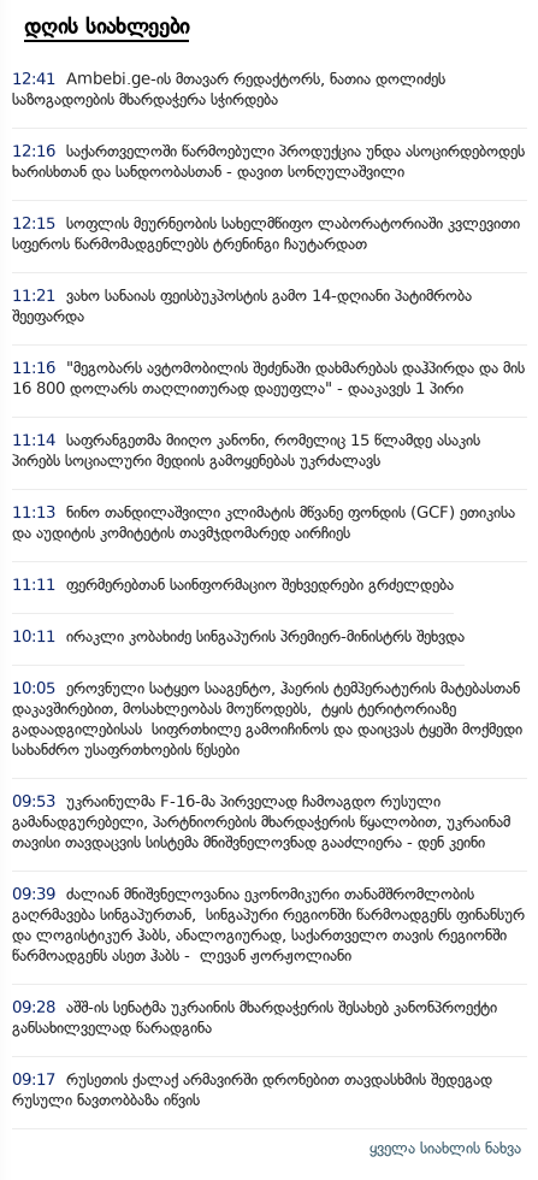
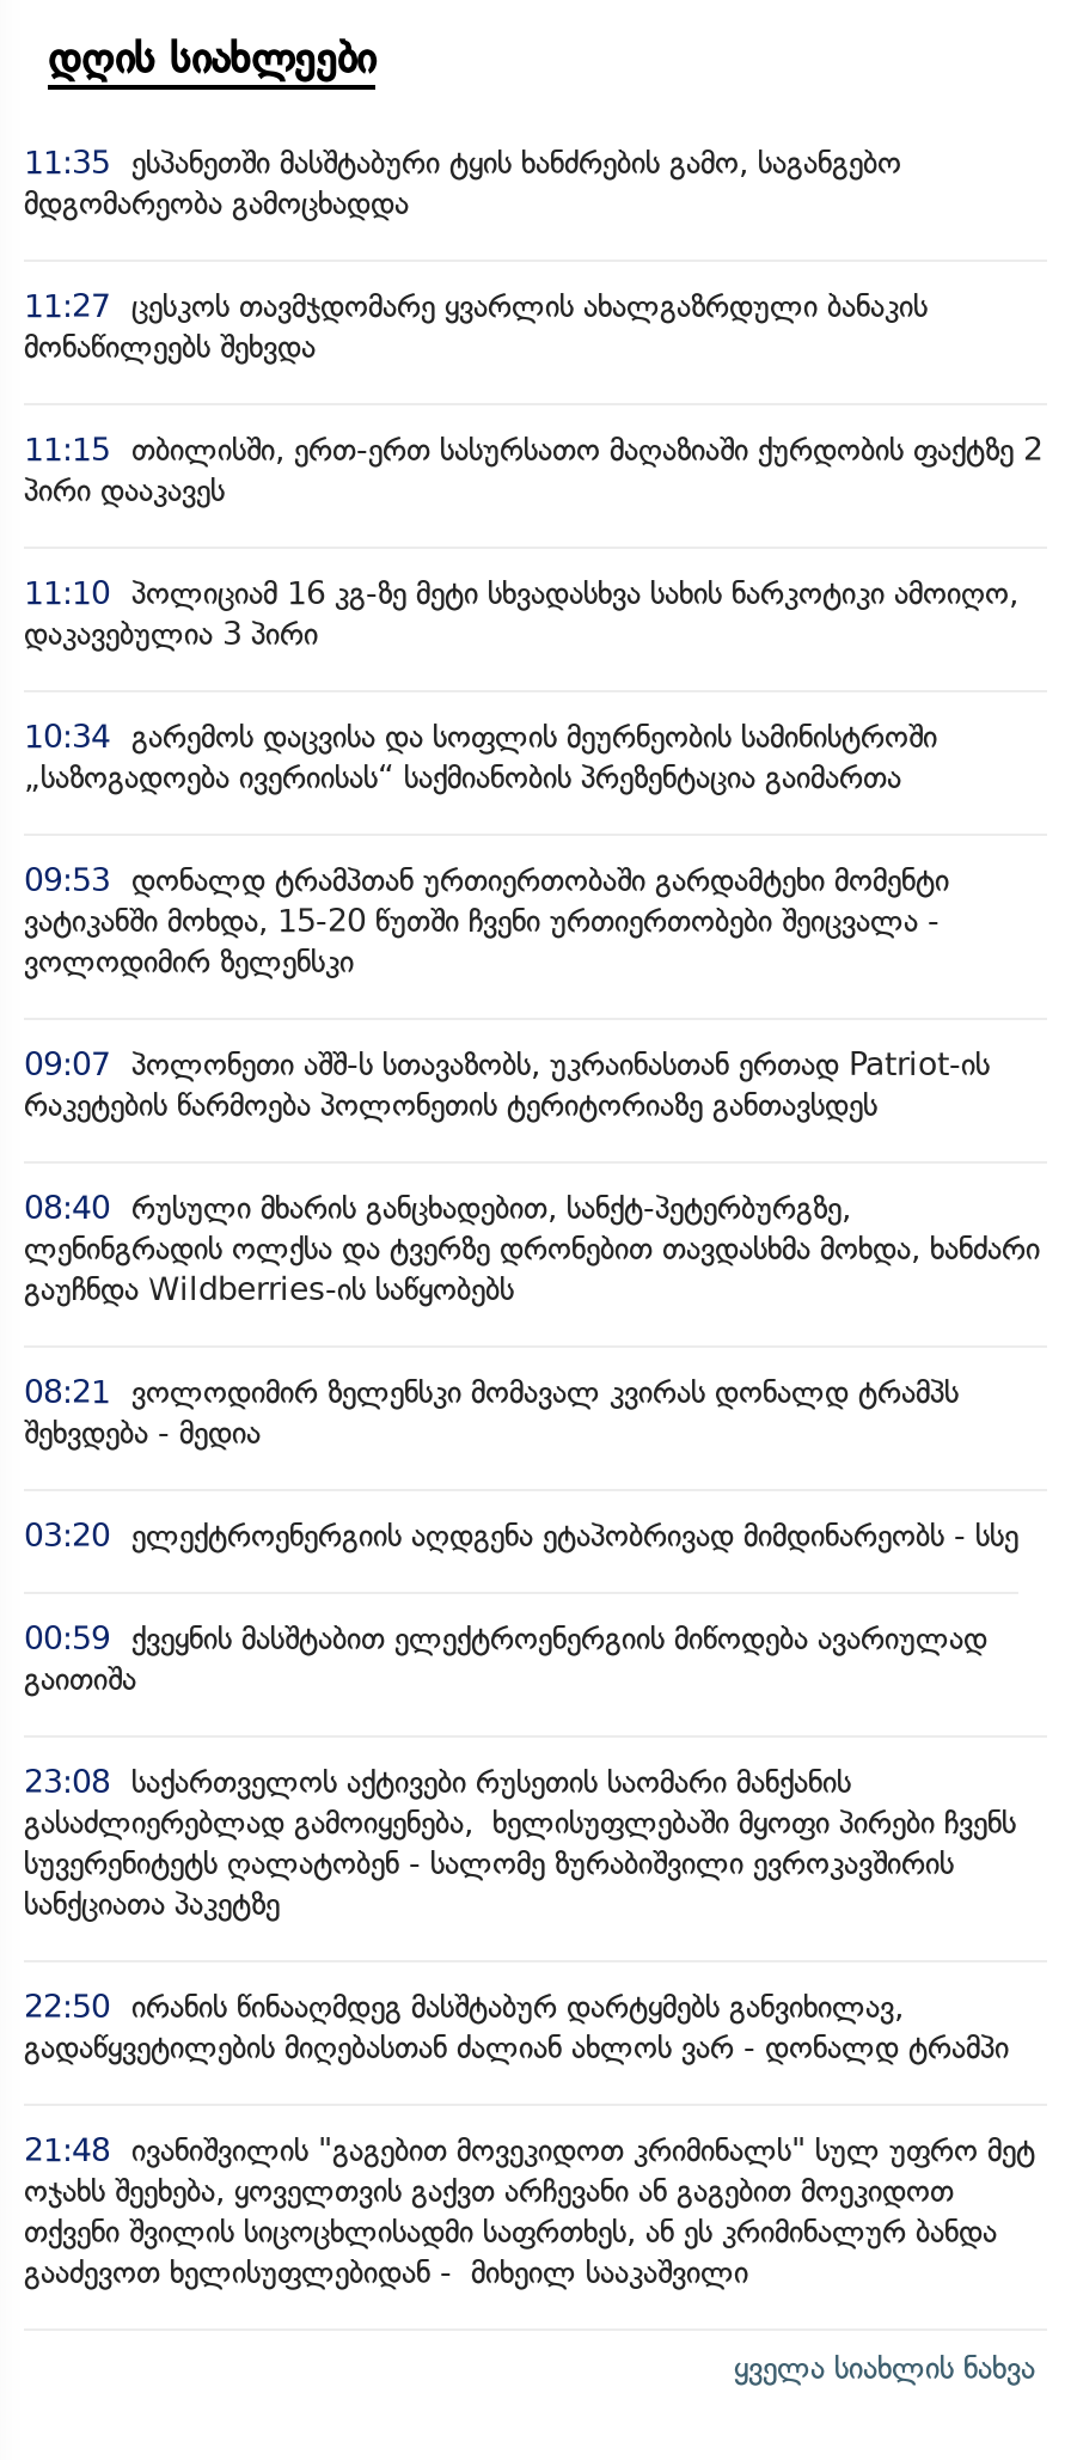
- 12:41 Ambebi.ge-ის მთავარ რედაქტორს, ნათია დოლიძეს
- საზოგადოების მხარდაჭერა სჭირდება
+ 11:35 ესპანეთში მასშტაბური ტყის ხანძრების გამო, საგანგებო
+ მდგომარეობა გამოცხადდა

- 12:16 საქართველოში წარმოებული პროდუქცია უნდა ასოცირდებოდეს
- ხარისხთან და სანდოობასთან - დავით სონღულაშვილი
+ 11:27 ცესკოს თავმჯდომარე ყვარლის ახალგაზრდული ბანაკის
+ მონაწილეებს შეხვდა

- 12:15 სოფლის მეურნეობის სახელმწიფო ლაბორატორიაში კვლევითი
- სფეროს წარმომადგენლებს ტრენინგი ჩაუტარდათ
+ 11:15 თბილისში, ერთ-ერთ სასურსათო მაღაზიაში ქურდობის ფაქტზე 2
+ პირი დააკავეს

- 11:21 ვახო სანაიას ფეისბუკპოსტის გამო 14-დღიანი პატიმრობა
- შეეფარდა
+ 11:10 პოლიციამ 16 კგ-ზე მეტი სხვადასხვა სახის ნარკოტიკი ამოიღო,
+ დაკავებულია 3 პირი

- 11:16 "მეგობარს ავტომობილის შეძენაში დახმარებას დაჰპირდა და მის
- 16 800 დოლარს თაღლითურად დაეუფლა" - დააკავეს 1 პირი
+ 10:34 გარემოს დაცვისა და სოფლის მეურნეობის სამინისტროში
+ „საზოგადოება ივერიისას“ საქმიანობის პრეზენტაცია გაიმართა

- 11:14 საფრანგეთმა მიიღო კანონი, რომელიც 15 წლამდე ასაკის
- პირებს სოციალური მედიის გამოყენებას უკრძალავს
+ 09:53 დონალდ ტრამპთან ურთიერთობაში გარდამტეხი მომენტი
+ ვატიკანში მოხდა, 15-20 წუთში ჩვენი ურთიერთობები შეიცვალა -
+ ვოლოდიმირ ზელენსკი

- 11:13 ნინო თანდილაშვილი კლიმატის მწვანე ფონდის (GCF) ეთიკისა
- და აუდიტის კომიტეტის თავმჯდომარედ აირჩიეს
+ 09:07 პოლონეთი აშშ-ს სთავაზობს, უკრაინასთან ერთად Patriot-ის
+ რაკეტების წარმოება პოლონეთის ტერიტორიაზე განთავსდეს

- 11:11 ფერმერებთან საინფორმაციო შეხვედრები გრძელდება
+ 08:40 რუსული მხარის განცხადებით, სანქტ-პეტერბურგზე,
+ ლენინგრადის ოლქსა და ტვერზე დრონებით თავდასხმა მოხდა, ხანძარი
+ გაუჩნდა Wildberries-ის საწყობებს

- 10:11 ირაკლი კობახიძე სინგაპურის პრემიერ-მინისტრს შეხვდა
+ 08:21 ვოლოდიმირ ზელენსკი მომავალ კვირას დონალდ ტრამპს
+ შეხვდება - მედია

- 10:05 ეროვნული სატყეო სააგენტო, ჰაერის ტემპერატურის მატებასთან
- დაკავშირებით, მოსახლეობას მოუწოდებს, ტყის ტერიტორიაზე
- გადაადგილებისას სიფრთხილე გამოიჩინოს და დაიცვას ტყეში მოქმედი
- სახანძრო უსაფრთხოების წესები
+ 03:20 ელექტროენერგიის აღდგენა ეტაპობრივად მიმდინარეობს - სსე

- 09:53 უკრაინულმა F-16-მა პირველად ჩამოაგდო რუსული
- გამანადგურებელი, პარტნიორების მხარდაჭერის წყალობით, უკრაინამ
- თავისი თავდაცვის სისტემა მნიშვნელოვნად გააძლიერა - დენ კეინი
+ 00:59 ქვეყნის მასშტაბით ელექტროენერგიის მიწოდება ავარიულად
+ გაითიშა

- 09:39 ძალიან მნიშვნელოვანია ეკონომიკური თანამშრომლობის
- გაღრმავება სინგაპურთან, სინგაპური რეგიონში წარმოადგენს ფინანსურ
- და ლოგისტიკურ ჰაბს, ანალოგიურად, საქართველო თავის რეგიონში
- წარმოადგენს ასეთ ჰაბს - ლევან ჟორჟოლიანი
+ 23:08 საქართველოს აქტივები რუსეთის საომარი მანქანის
+ გასაძლიერებლად გამოიყენება, ხელისუფლებაში მყოფი პირები ჩვენს
+ სუვერენიტეტს ღალატობენ - სალომე ზურაბიშვილი ევროკავშირის
+ სანქციათა პაკეტზე

- 09:28 აშშ-ის სენატმა უკრაინის მხარდაჭერის შესახებ კანონპროექტი
- განსახილველად წარადგინა
+ 22:50 ირანის წინააღმდეგ მასშტაბურ დარტყმებს განვიხილავ,
+ გადაწყვეტილების მიღებასთან ძალიან ახლოს ვარ - დონალდ ტრამპი

- 09:17 რუსეთის ქალაქ არმავირში დრონებით თავდასხმის შედეგად
- რუსული ნავთობბაზა იწვის
+ 21:48 ივანიშვილის "გაგებით მოვეკიდოთ კრიმინალს" სულ უფრო მეტ
+ ოჯახს შეეხება, ყოველთვის გაქვთ არჩევანი ან გაგებით მოეკიდოთ
+ თქვენი შვილის სიცოცხლისადმი საფრთხეს, ან ეს კრიმინალურ ბანდა
+ გააძევოთ ხელისუფლებიდან - მიხეილ სააკაშვილი
